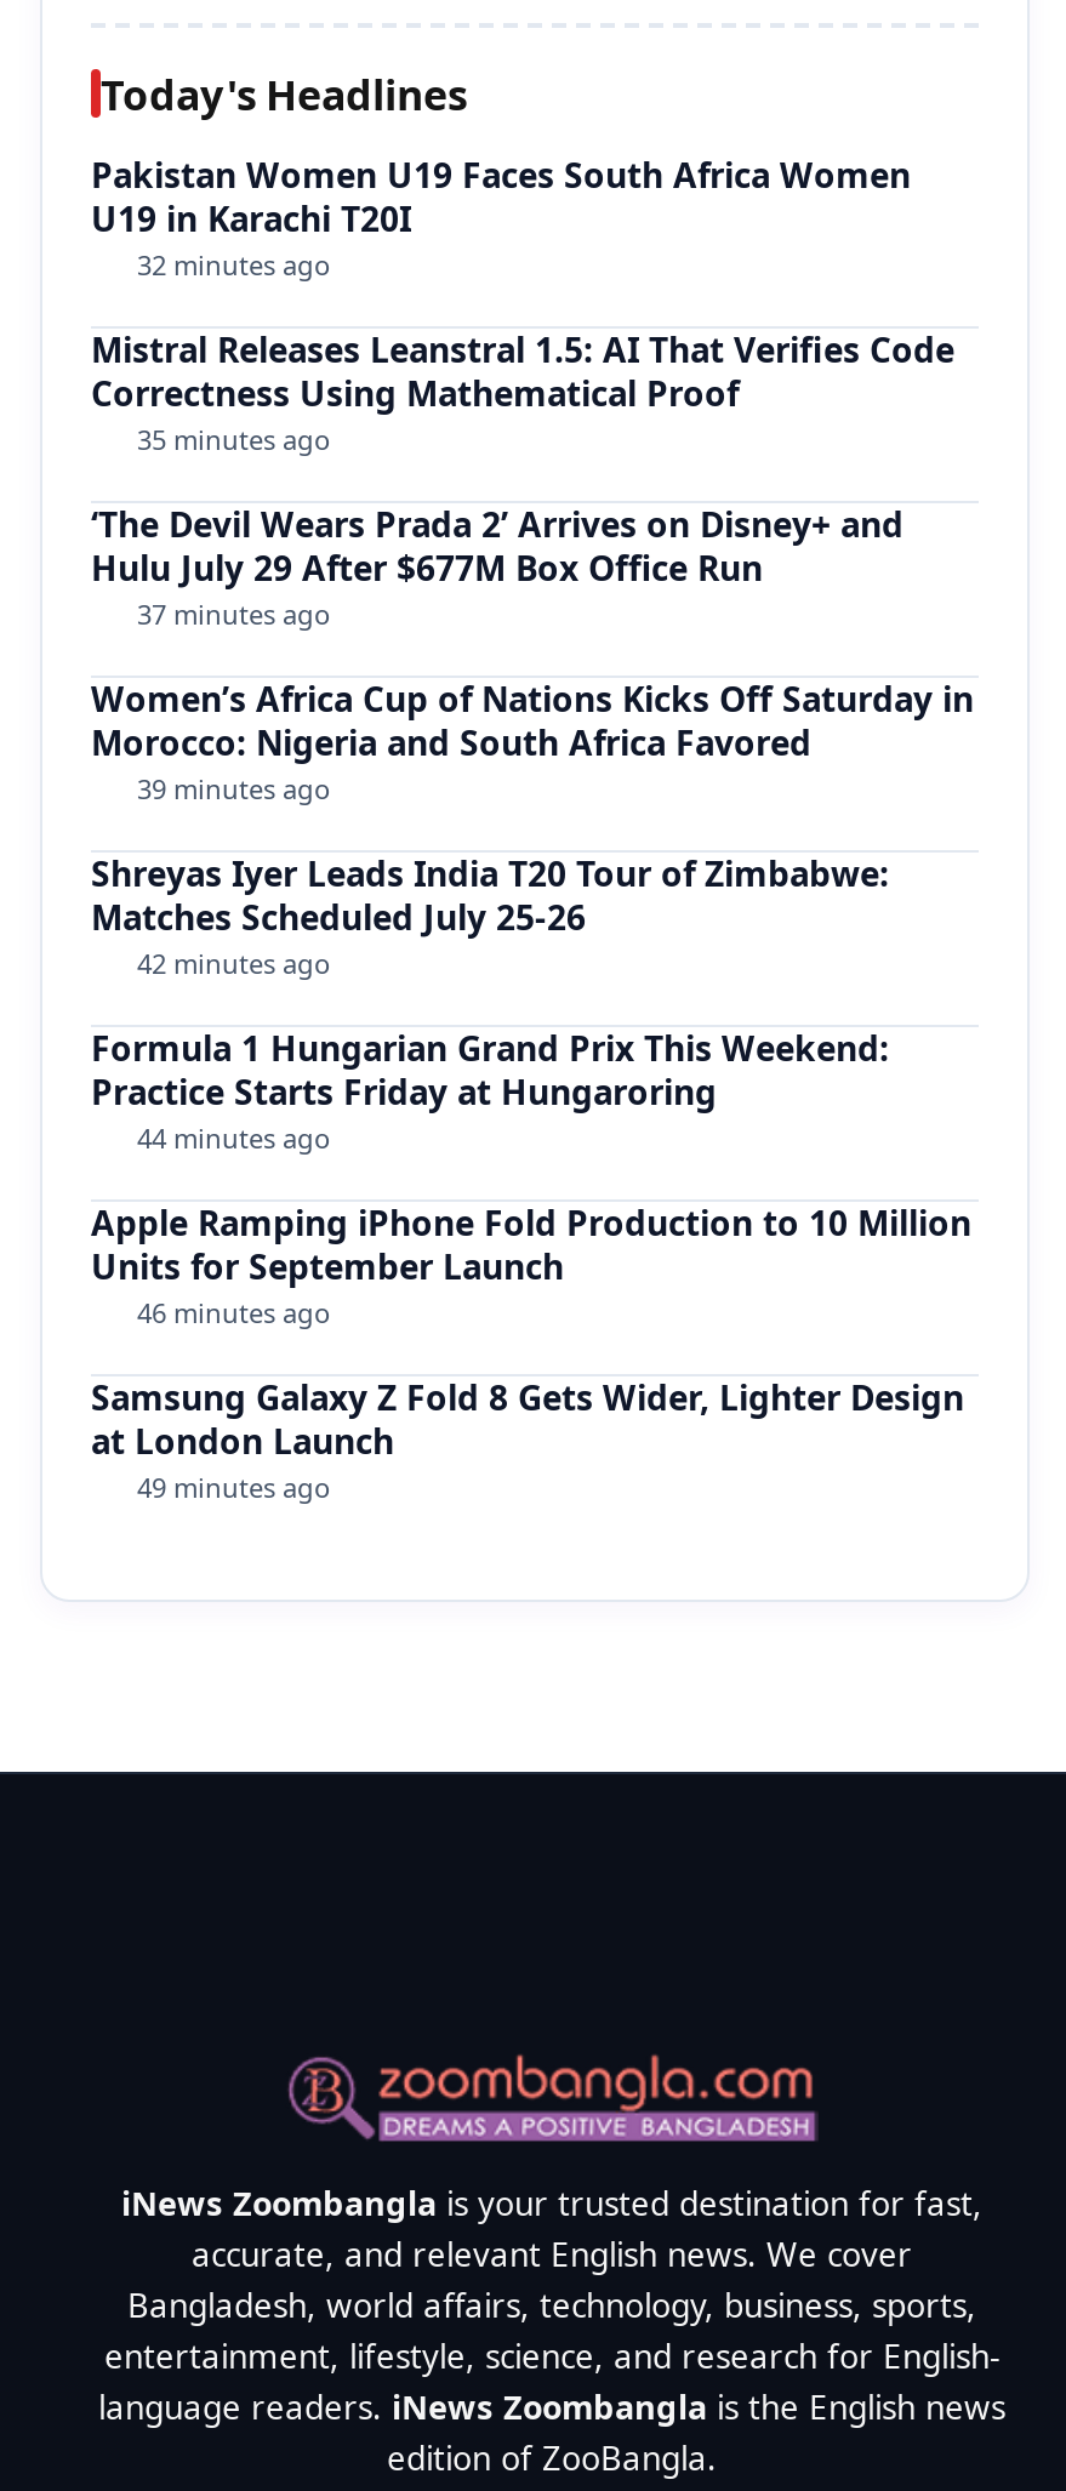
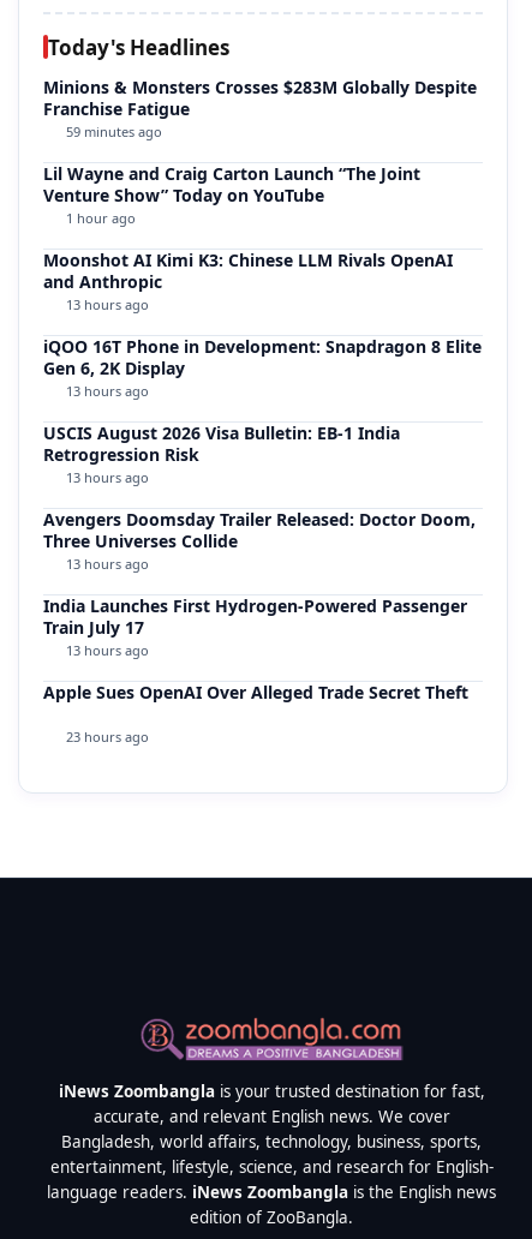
- Pakistan Women U19 Faces South Africa Women
- U19 in Karachi T20I
- 32 minutes ago
- Mistral Releases Leanstral 1.5: AI That Verifies Code
- Correctness Using Mathematical Proof
- 35 minutes ago
- ‘The Devil Wears Prada 2’ Arrives on Disney+ and
- Hulu July 29 After $677M Box Office Run
- 37 minutes ago
- Women’s Africa Cup of Nations Kicks Off Saturday in
- Morocco: Nigeria and South Africa Favored
- 39 minutes ago
- Shreyas Iyer Leads India T20 Tour of Zimbabwe:
- Matches Scheduled July 25-26
- 42 minutes ago
- Formula 1 Hungarian Grand Prix This Weekend:
- Practice Starts Friday at Hungaroring
- 44 minutes ago
- Apple Ramping iPhone Fold Production to 10 Million
- Units for September Launch
- 46 minutes ago
- Samsung Galaxy Z Fold 8 Gets Wider, Lighter Design
- at London Launch
- 49 minutes ago
+ Minions & Monsters Crosses $283M Globally Despite
+ Franchise Fatigue
+ 59 minutes ago
+ Lil Wayne and Craig Carton Launch “The Joint
+ Venture Show” Today on YouTube
+ 1 hour ago
+ Moonshot AI Kimi K3: Chinese LLM Rivals OpenAI
+ and Anthropic
+ 13 hours ago
+ iQOO 16T Phone in Development: Snapdragon 8 Elite
+ Gen 6, 2K Display
+ 13 hours ago
+ USCIS August 2026 Visa Bulletin: EB-1 India
+ Retrogression Risk
+ 13 hours ago
+ Avengers Doomsday Trailer Released: Doctor Doom,
+ Three Universes Collide
+ 13 hours ago
+ India Launches First Hydrogen-Powered Passenger
+ Train July 17
+ 13 hours ago
+ Apple Sues OpenAI Over Alleged Trade Secret Theft
+ 23 hours ago
